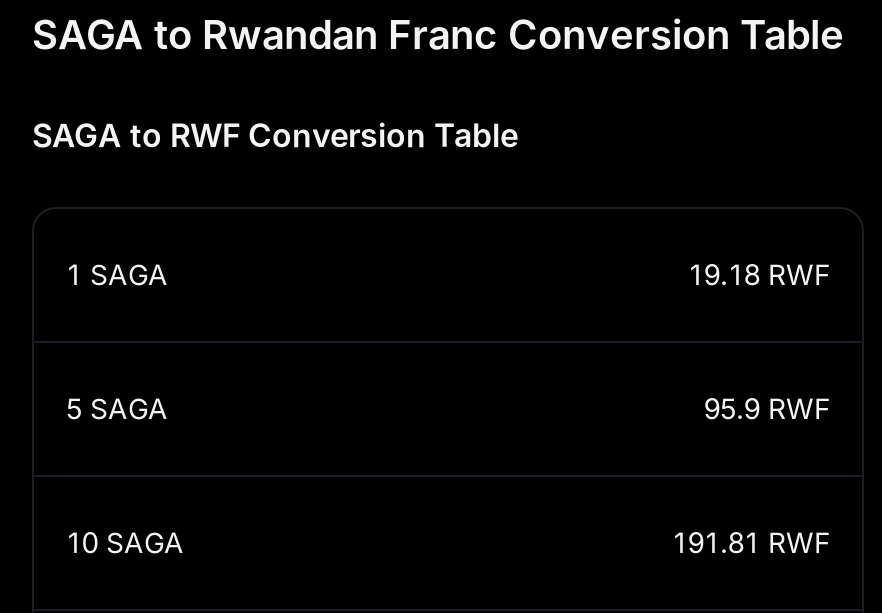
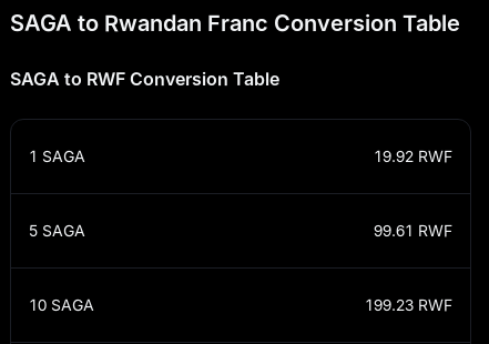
- 19.18 RWF
+ 19.92 RWF

- 95.9 RWF
+ 99.61 RWF

- 191.81 RWF
+ 199.23 RWF
